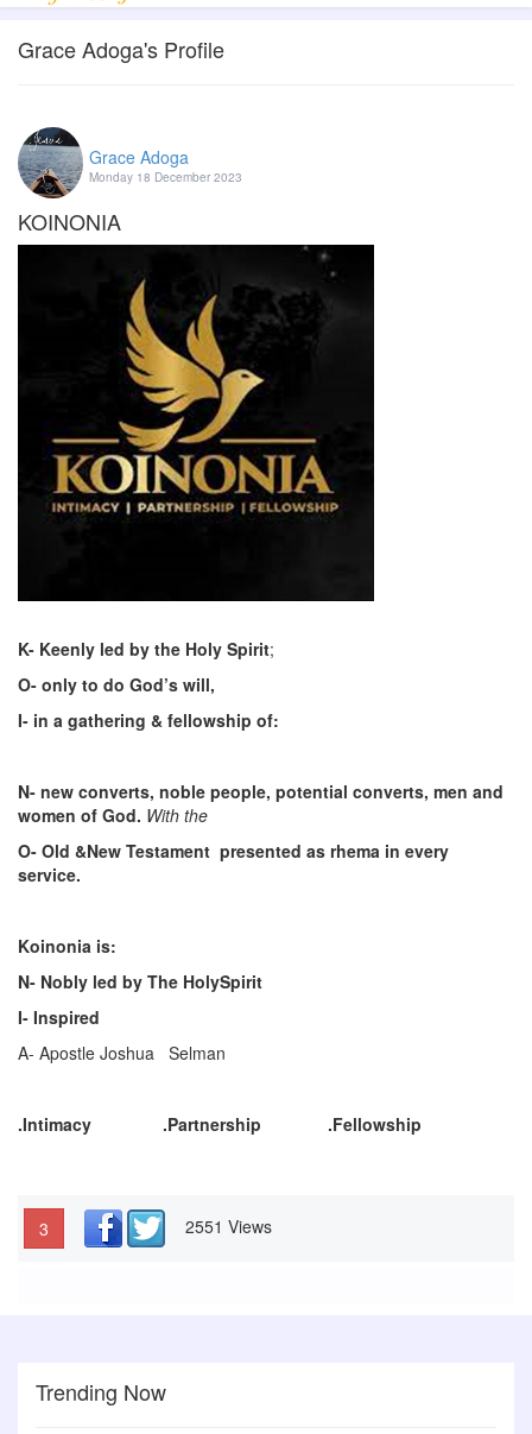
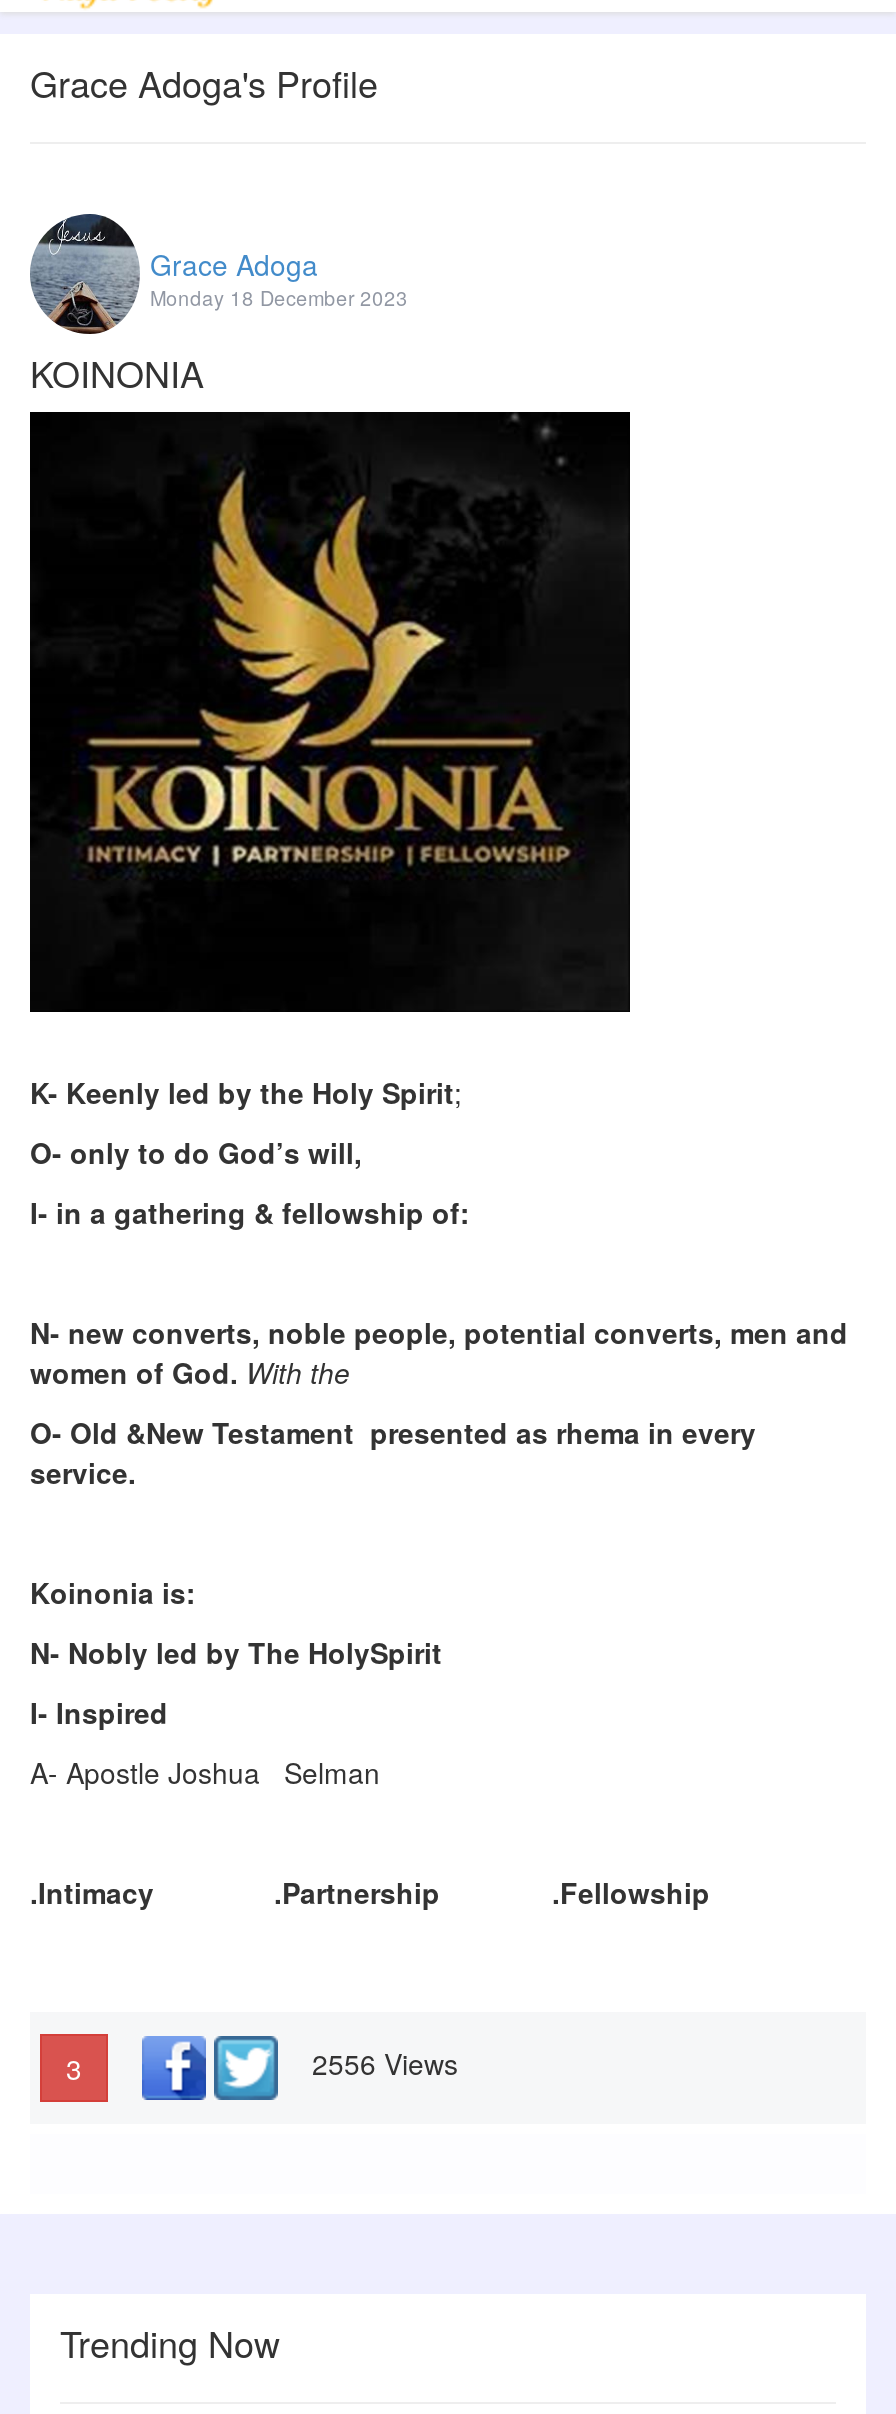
- 2551 Views
+ 2556 Views
